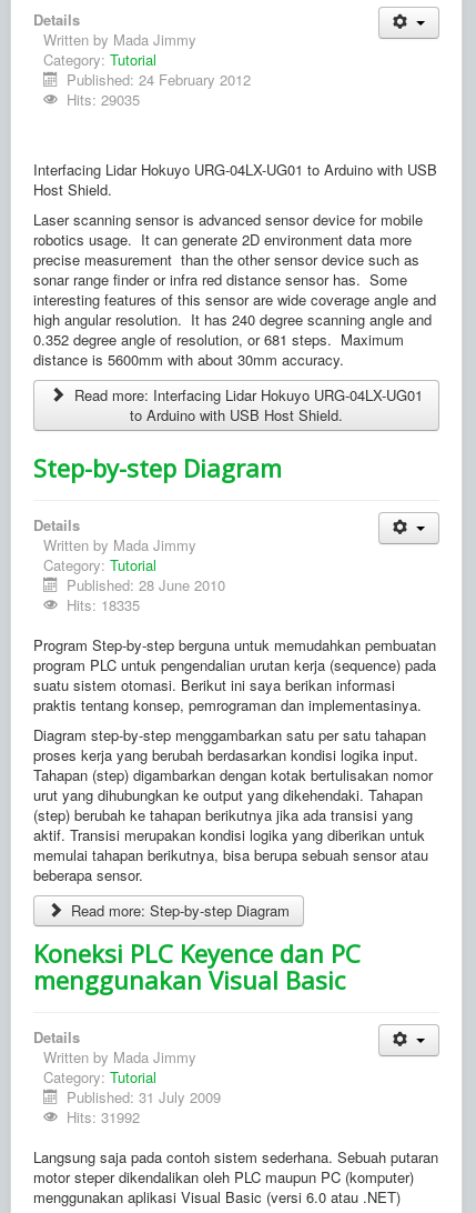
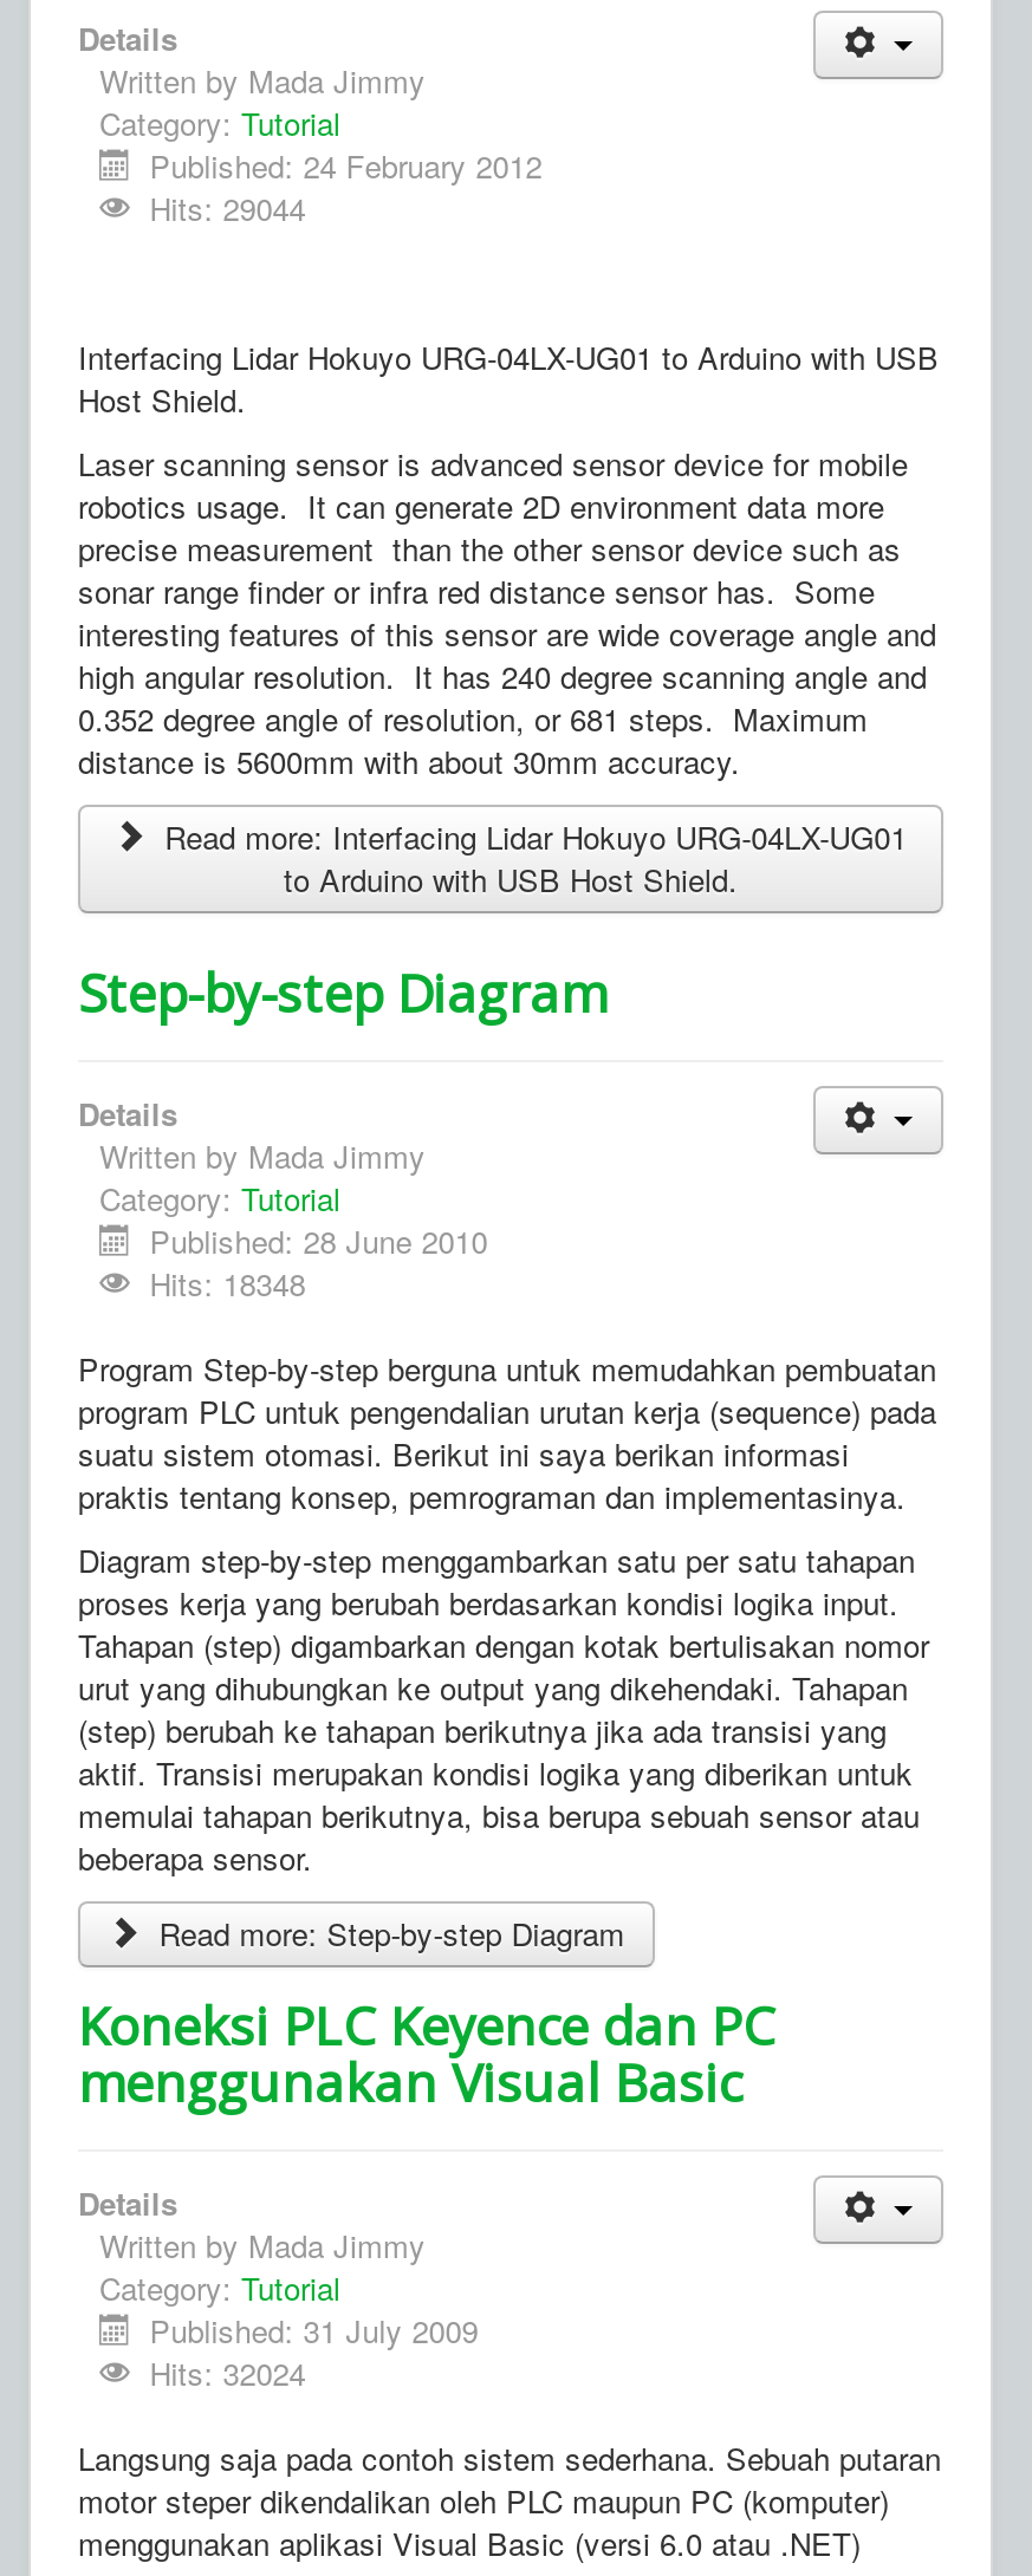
- Hits: 29035
+ Hits: 29044

- Hits: 18335
+ Hits: 18348

- Hits: 31992
+ Hits: 32024
